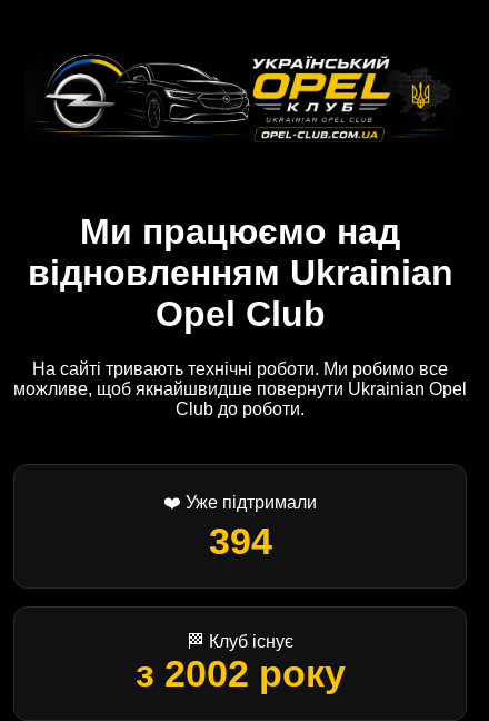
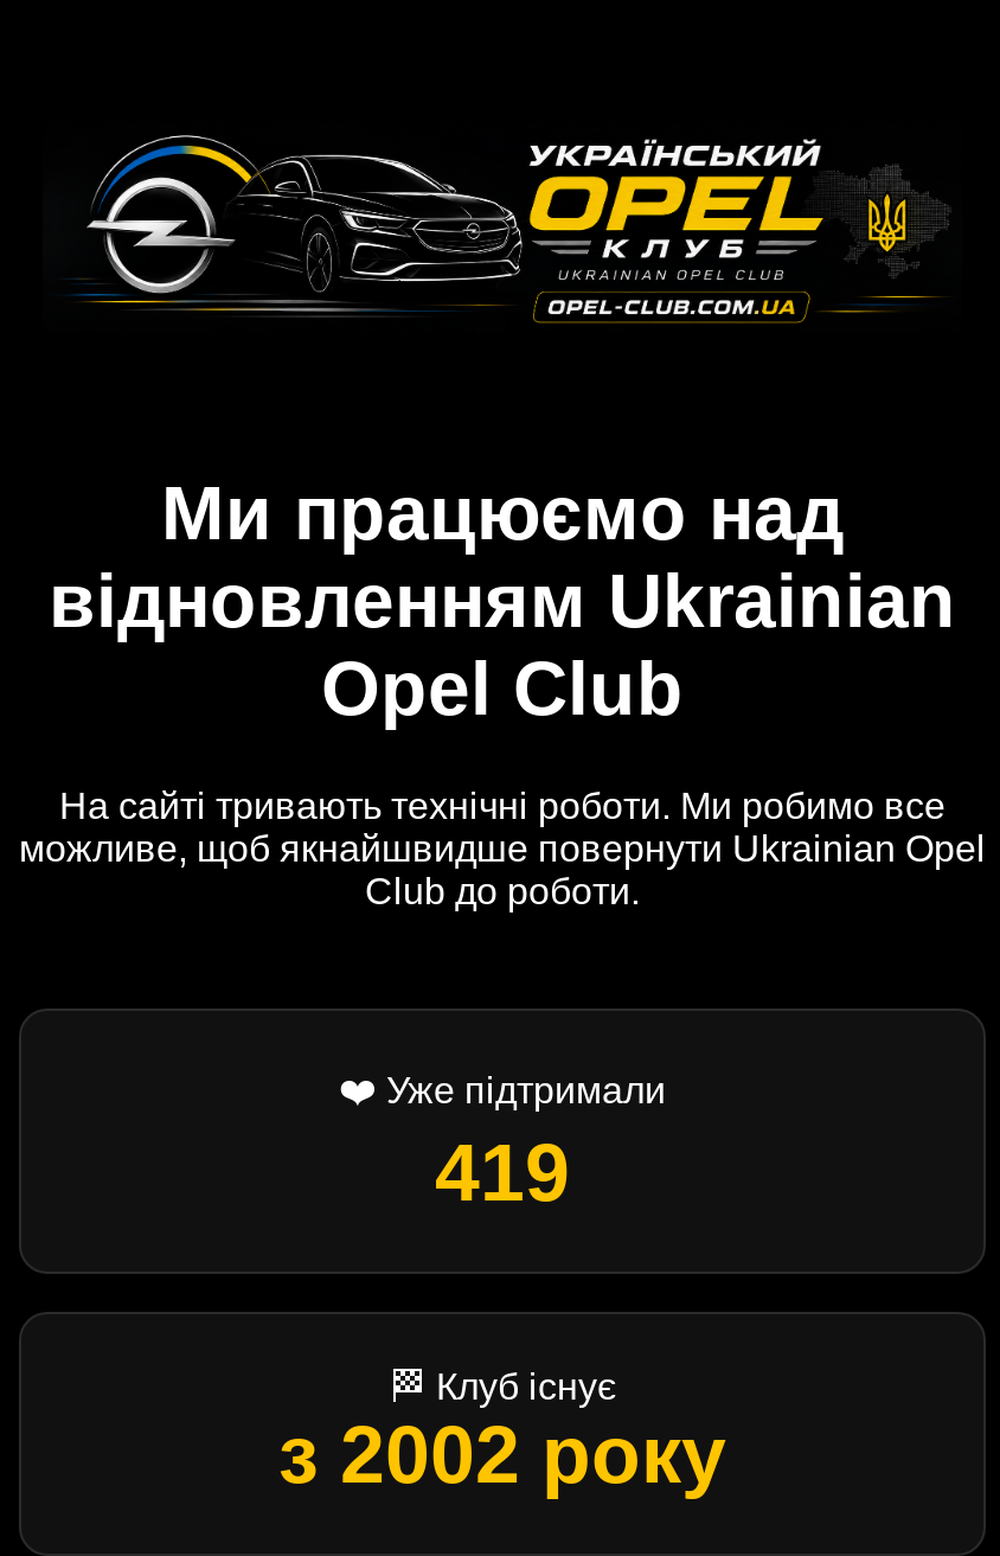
- 394
+ 419
